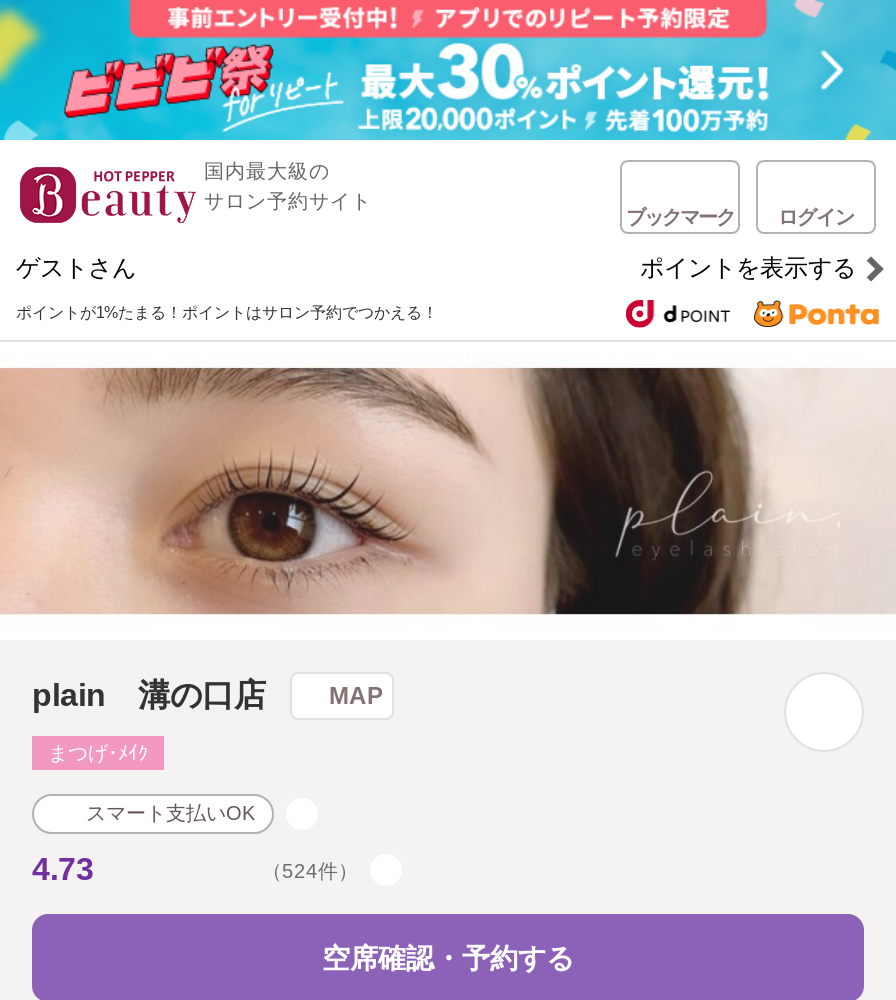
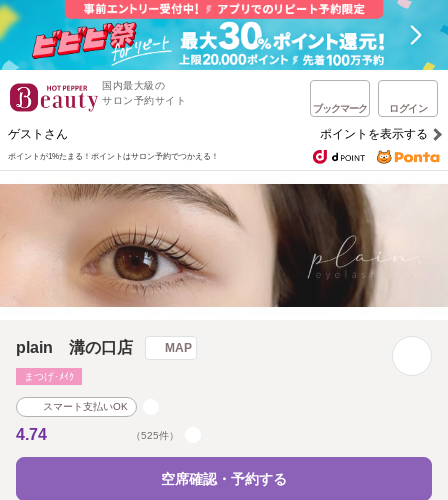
- 4.73
+ 4.74

- （524件）
+ （525件）
